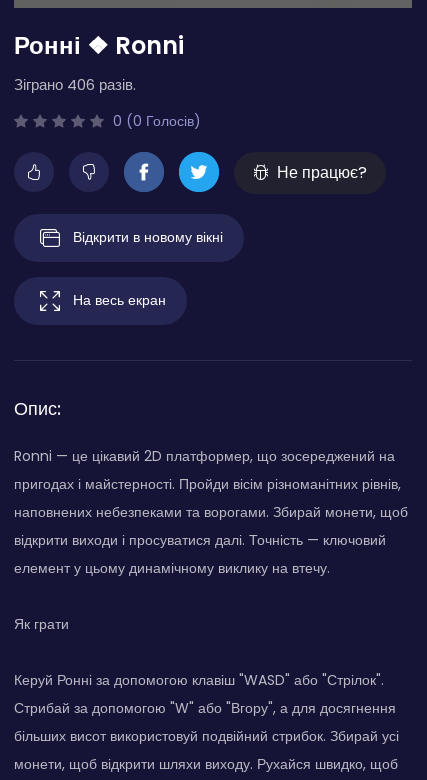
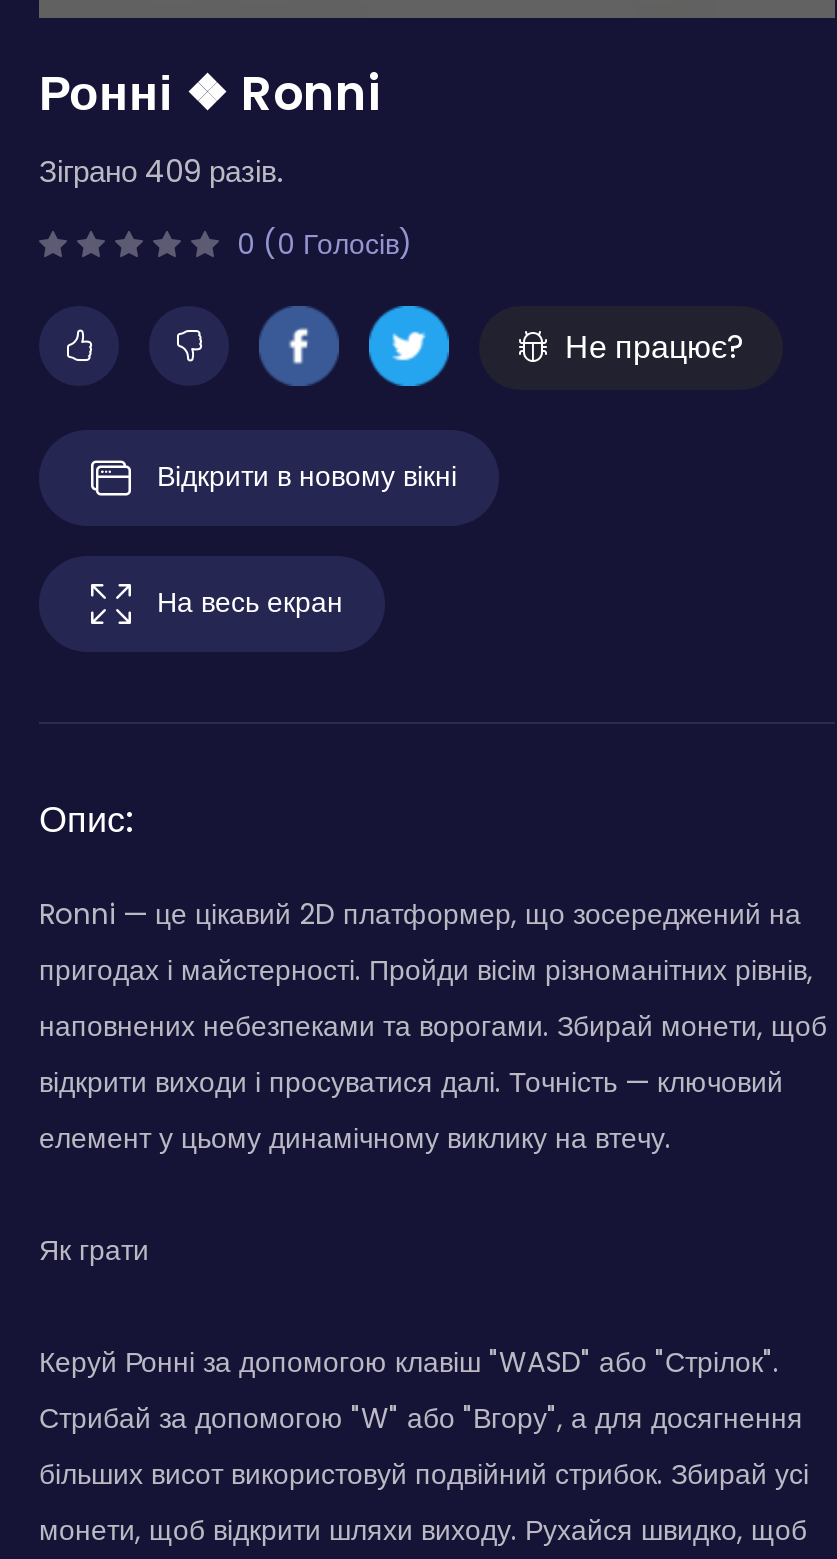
- Зіграно 406 разів.
+ Зіграно 409 разів.
